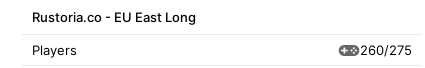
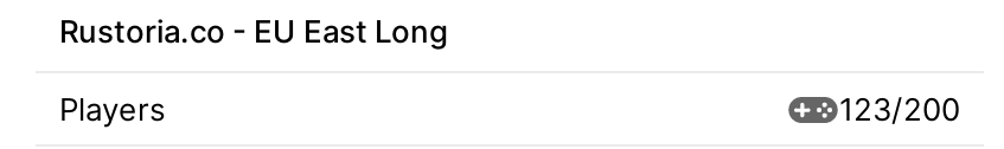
- 260/275
+ 123/200
